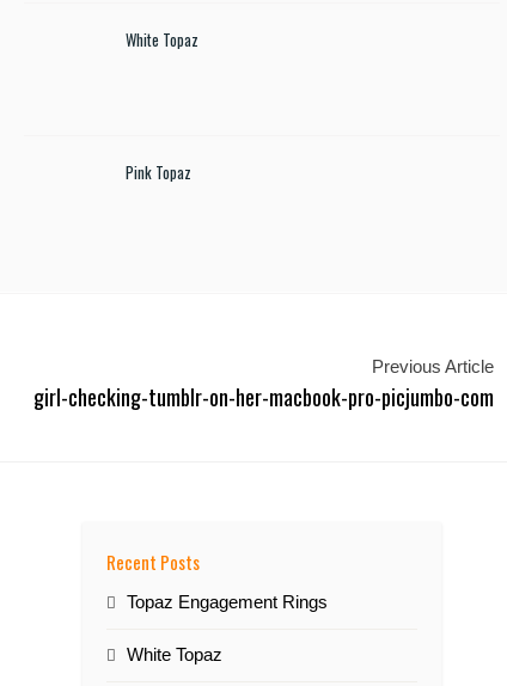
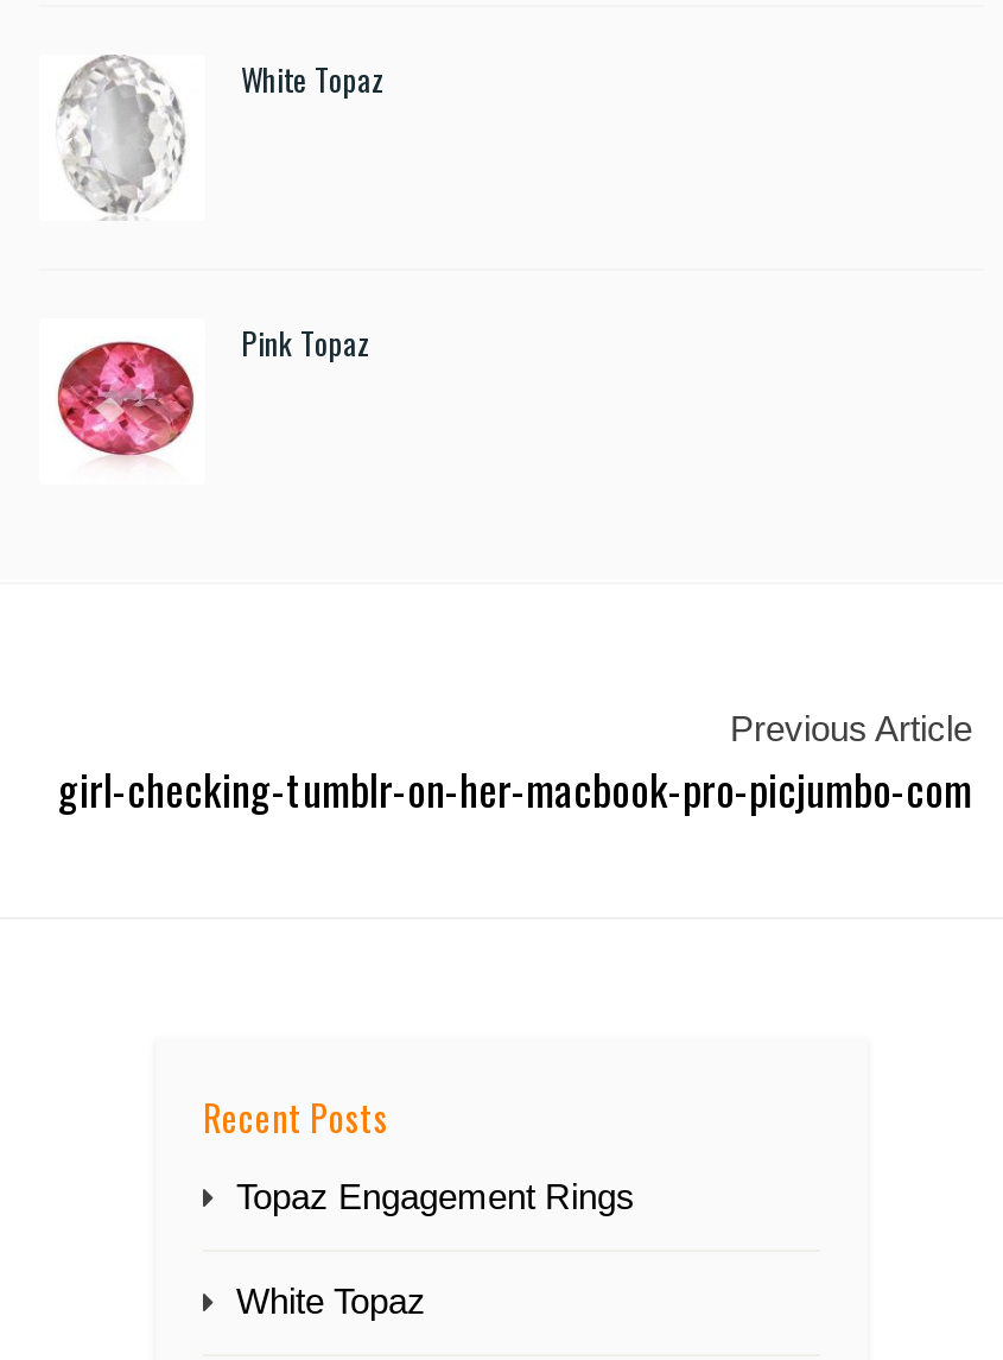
+ [image]

+ [image]
